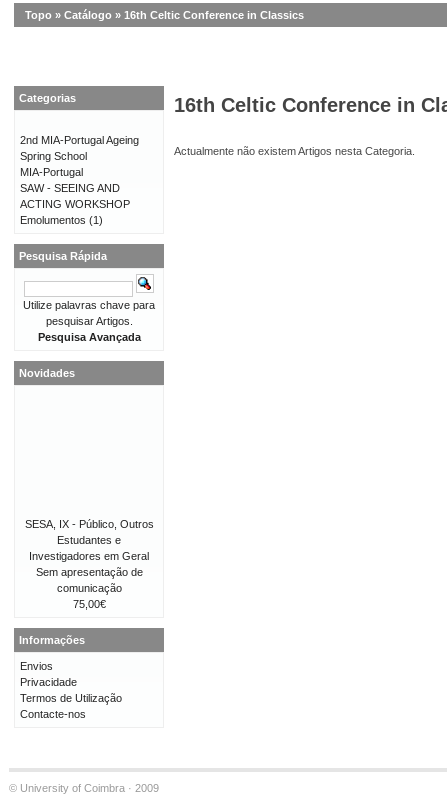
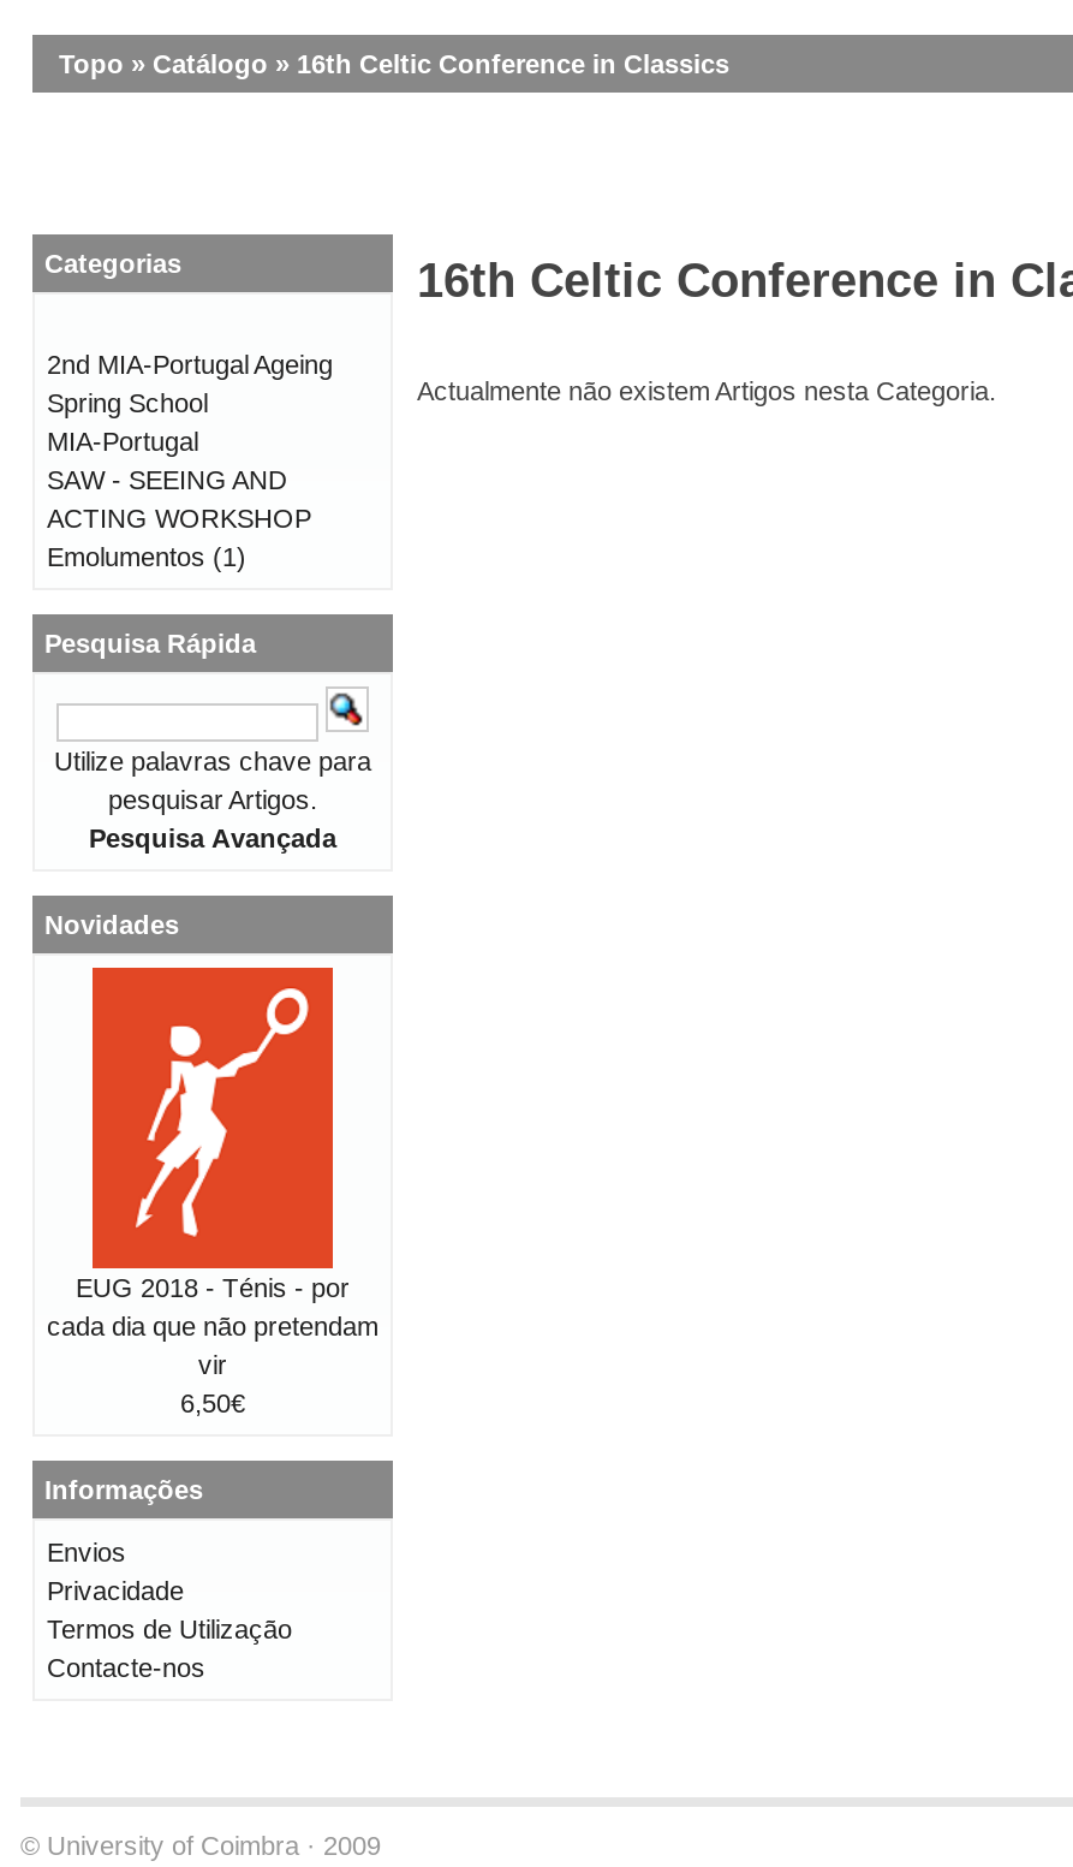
+ [image]

- SESA, IX - Público, Outros
- Estudantes e
- Investigadores em Geral
- Sem apresentação de
- comunicação
- 75,00€
+ EUG 2018 - Ténis - por
+ cada dia que não pretendam
+ vir
+ 6,50€
